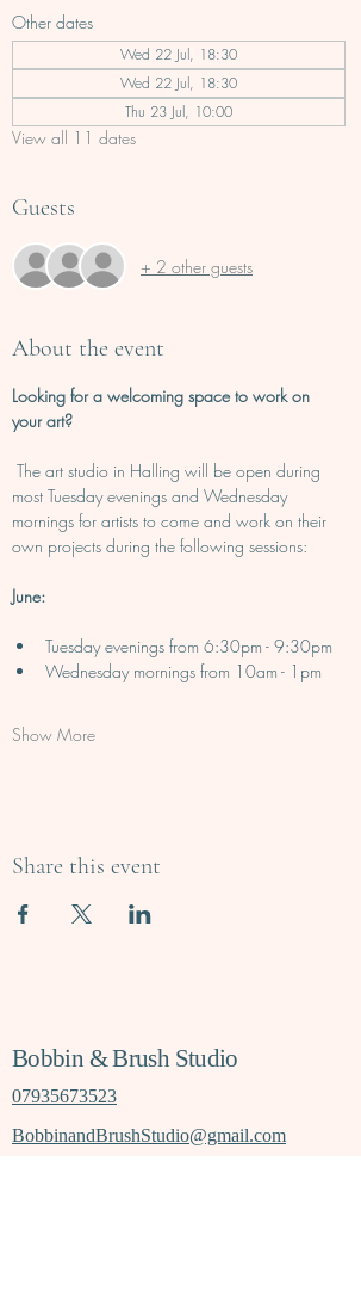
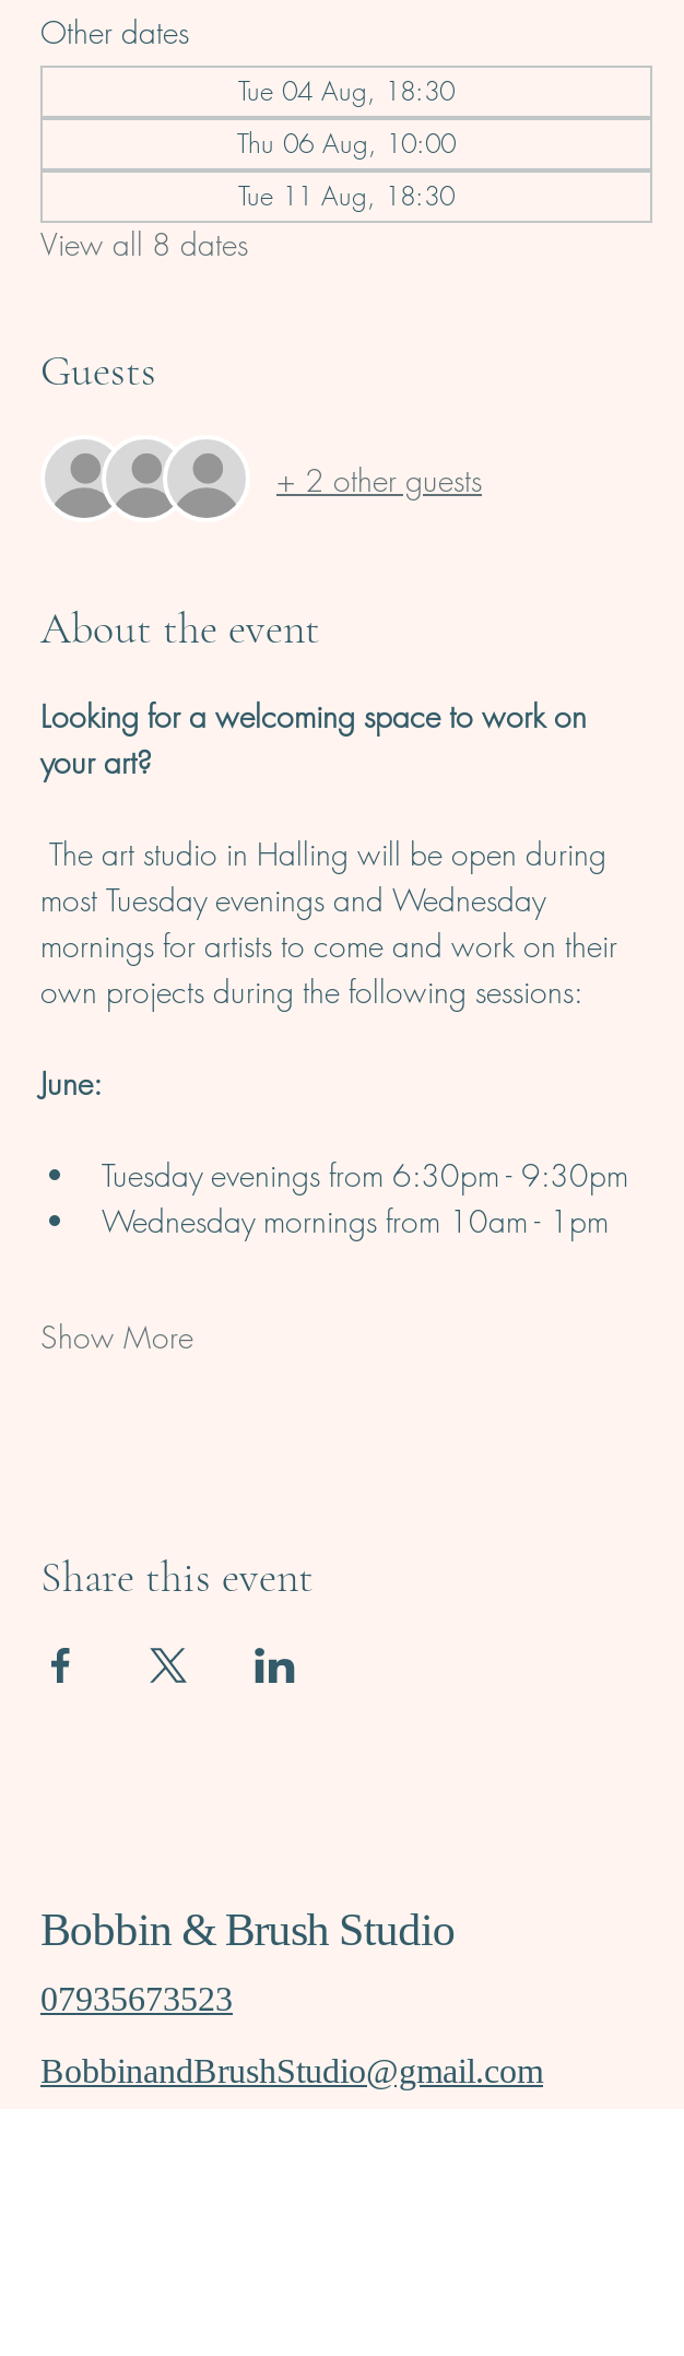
- Wed 22 Jul, 18:30
- Wed 22 Jul, 18:30
- Thu 23 Jul, 10:00
- View all 11 dates
+ Tue 04 Aug, 18:30
+ Thu 06 Aug, 10:00
+ Tue 11 Aug, 18:30
+ View all 8 dates
